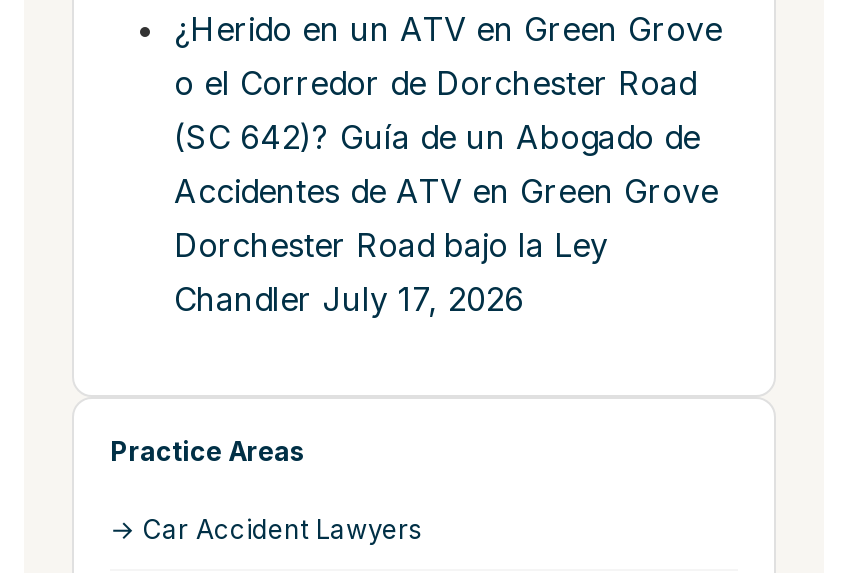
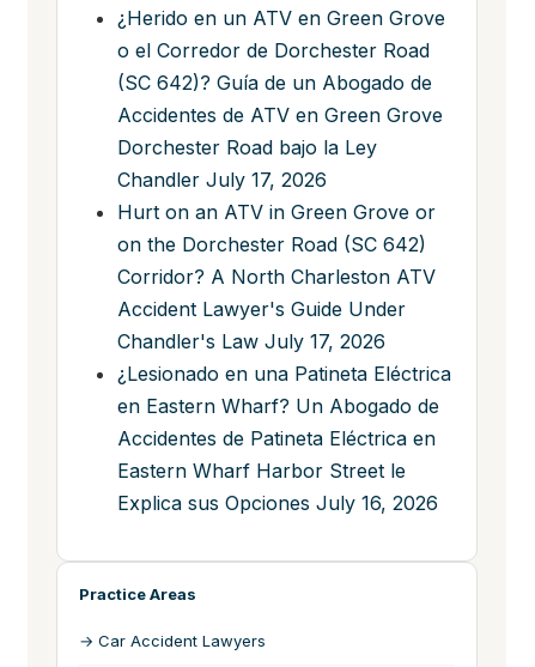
+ Hurt on an ATV in Green Grove or
+ on the Dorchester Road (SC 642)
+ Corridor? A North Charleston ATV
+ Accident Lawyer's Guide Under
+ Chandler's Law July 17, 2026
+ ¿Lesionado en una Patineta Eléctrica
+ en Eastern Wharf? Un Abogado de
+ Accidentes de Patineta Eléctrica en
+ Eastern Wharf Harbor Street le
+ Explica sus Opciones July 16, 2026
